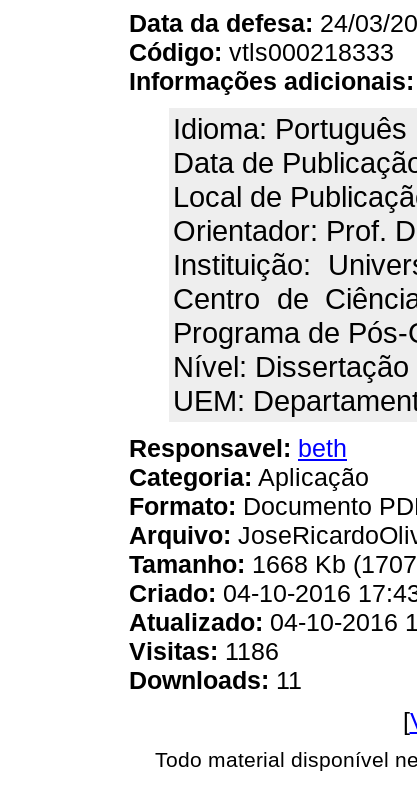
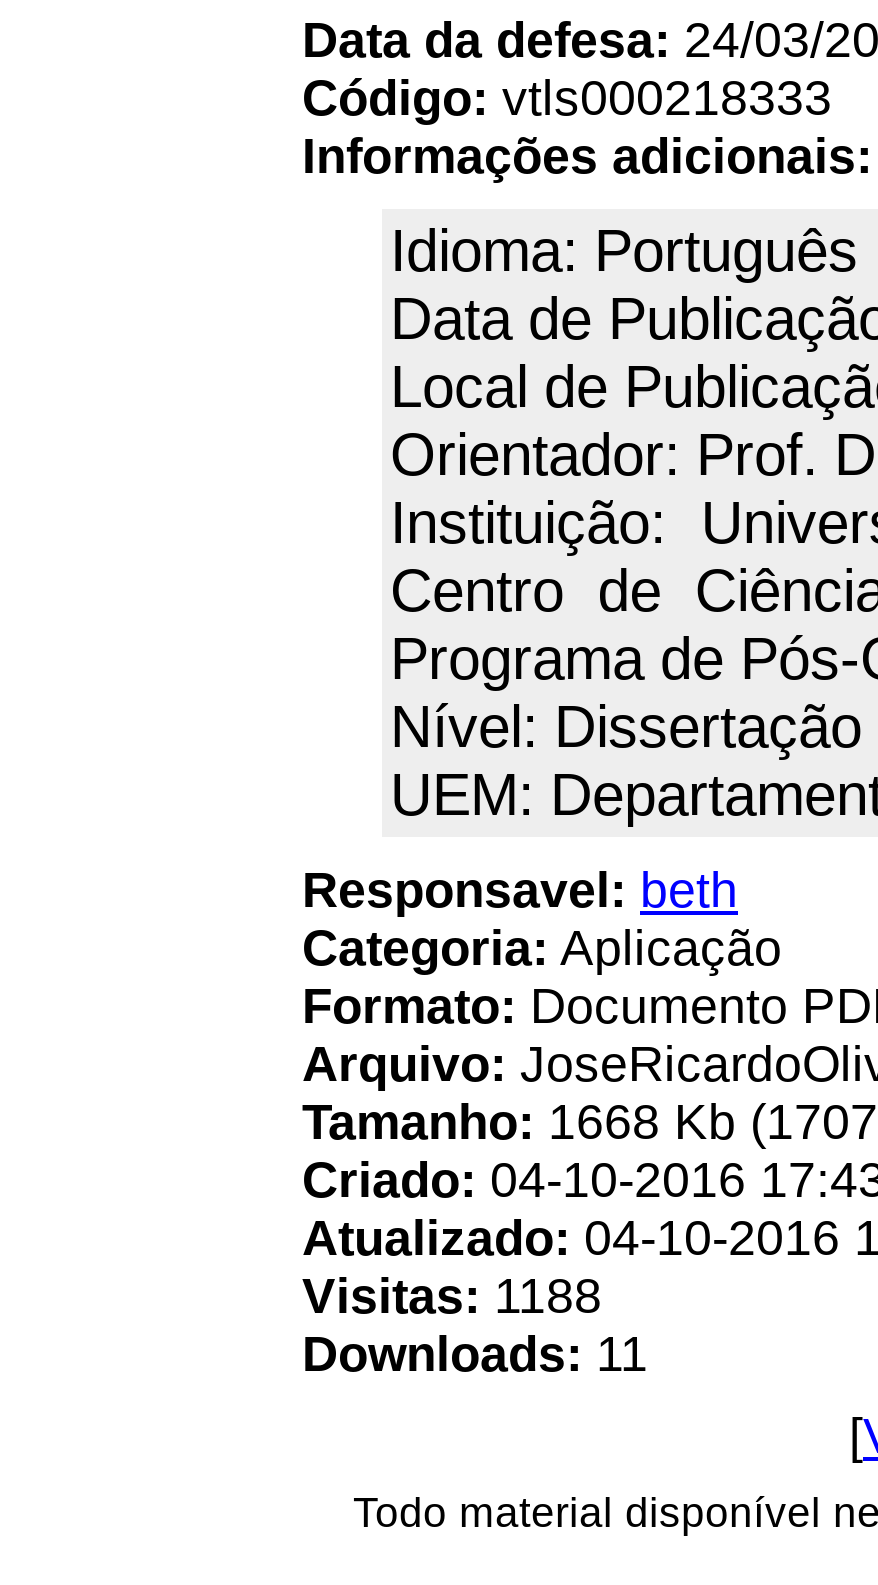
- Visitas: 1186
+ Visitas: 1188
